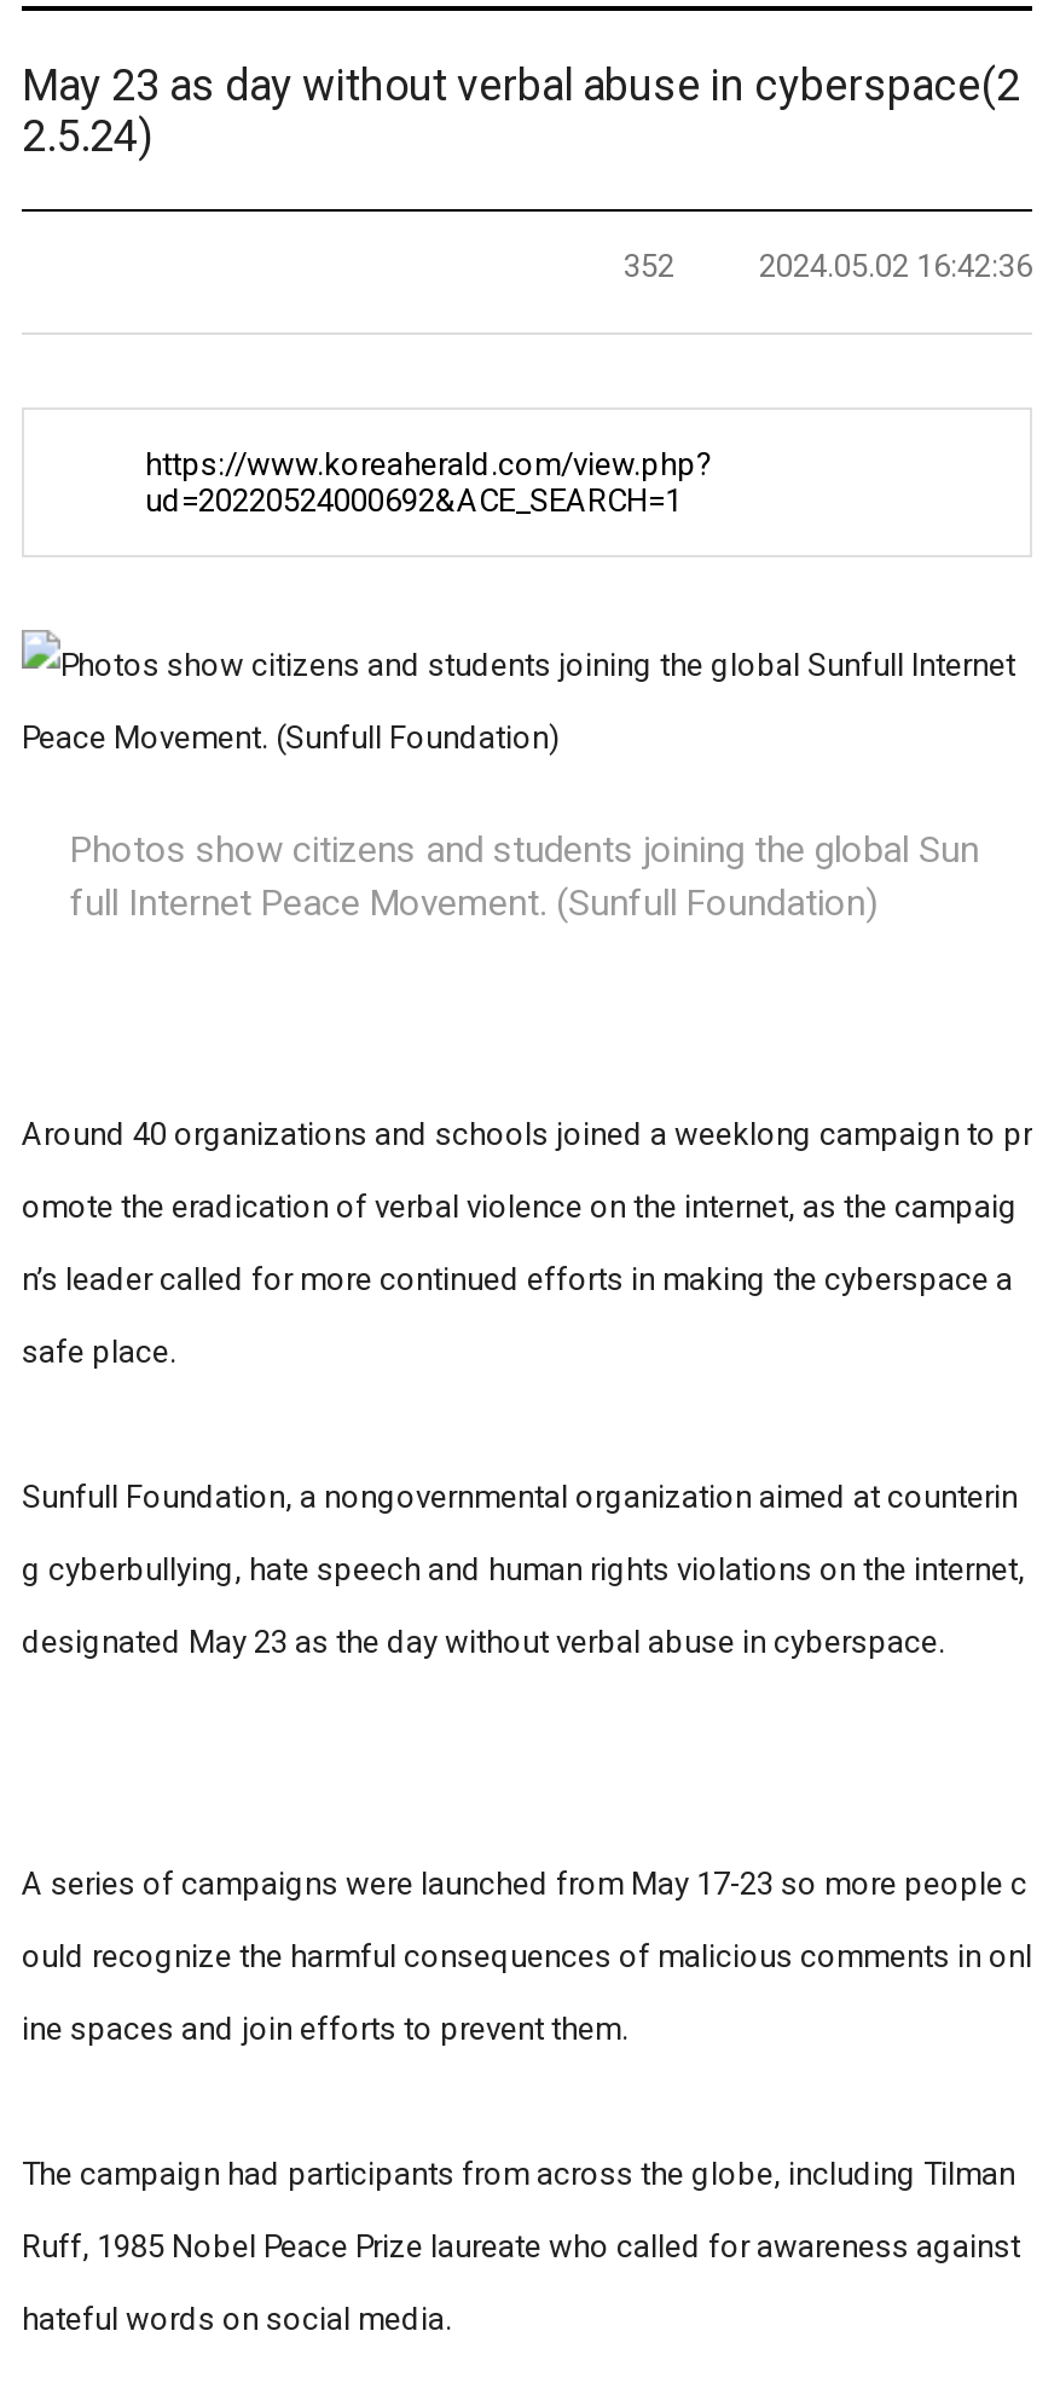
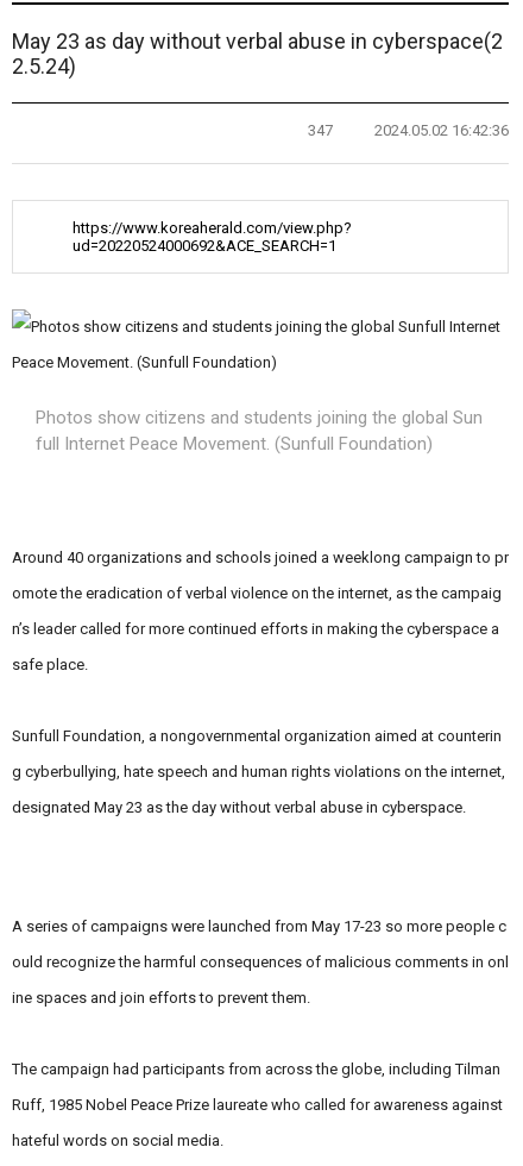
- 352
+ 347
